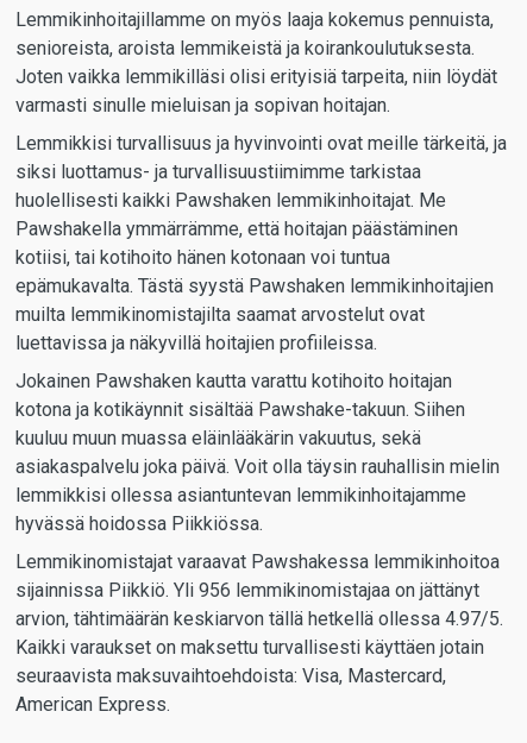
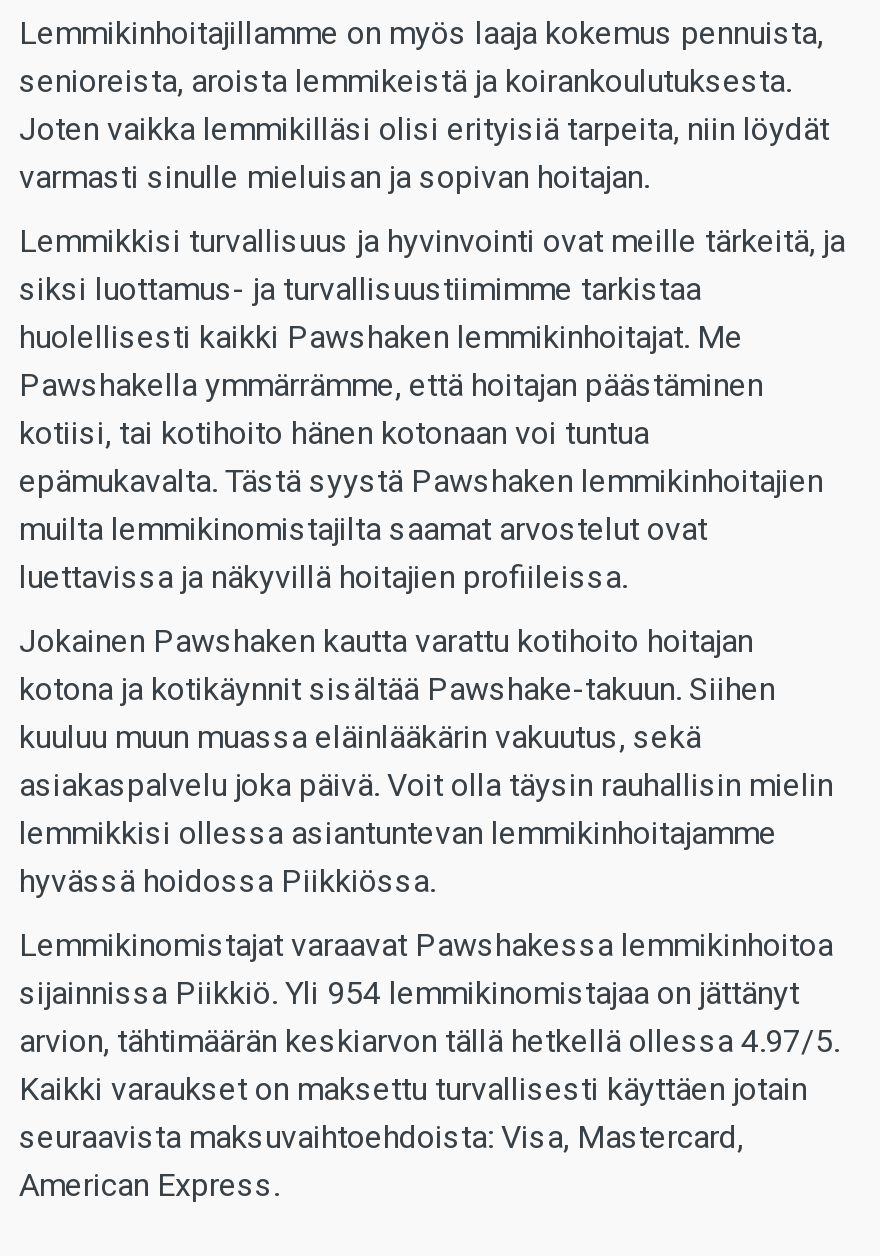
- sijainnissa Piikkiö. Yli 956 lemmikinomistajaa on jättänyt
+ sijainnissa Piikkiö. Yli 954 lemmikinomistajaa on jättänyt
